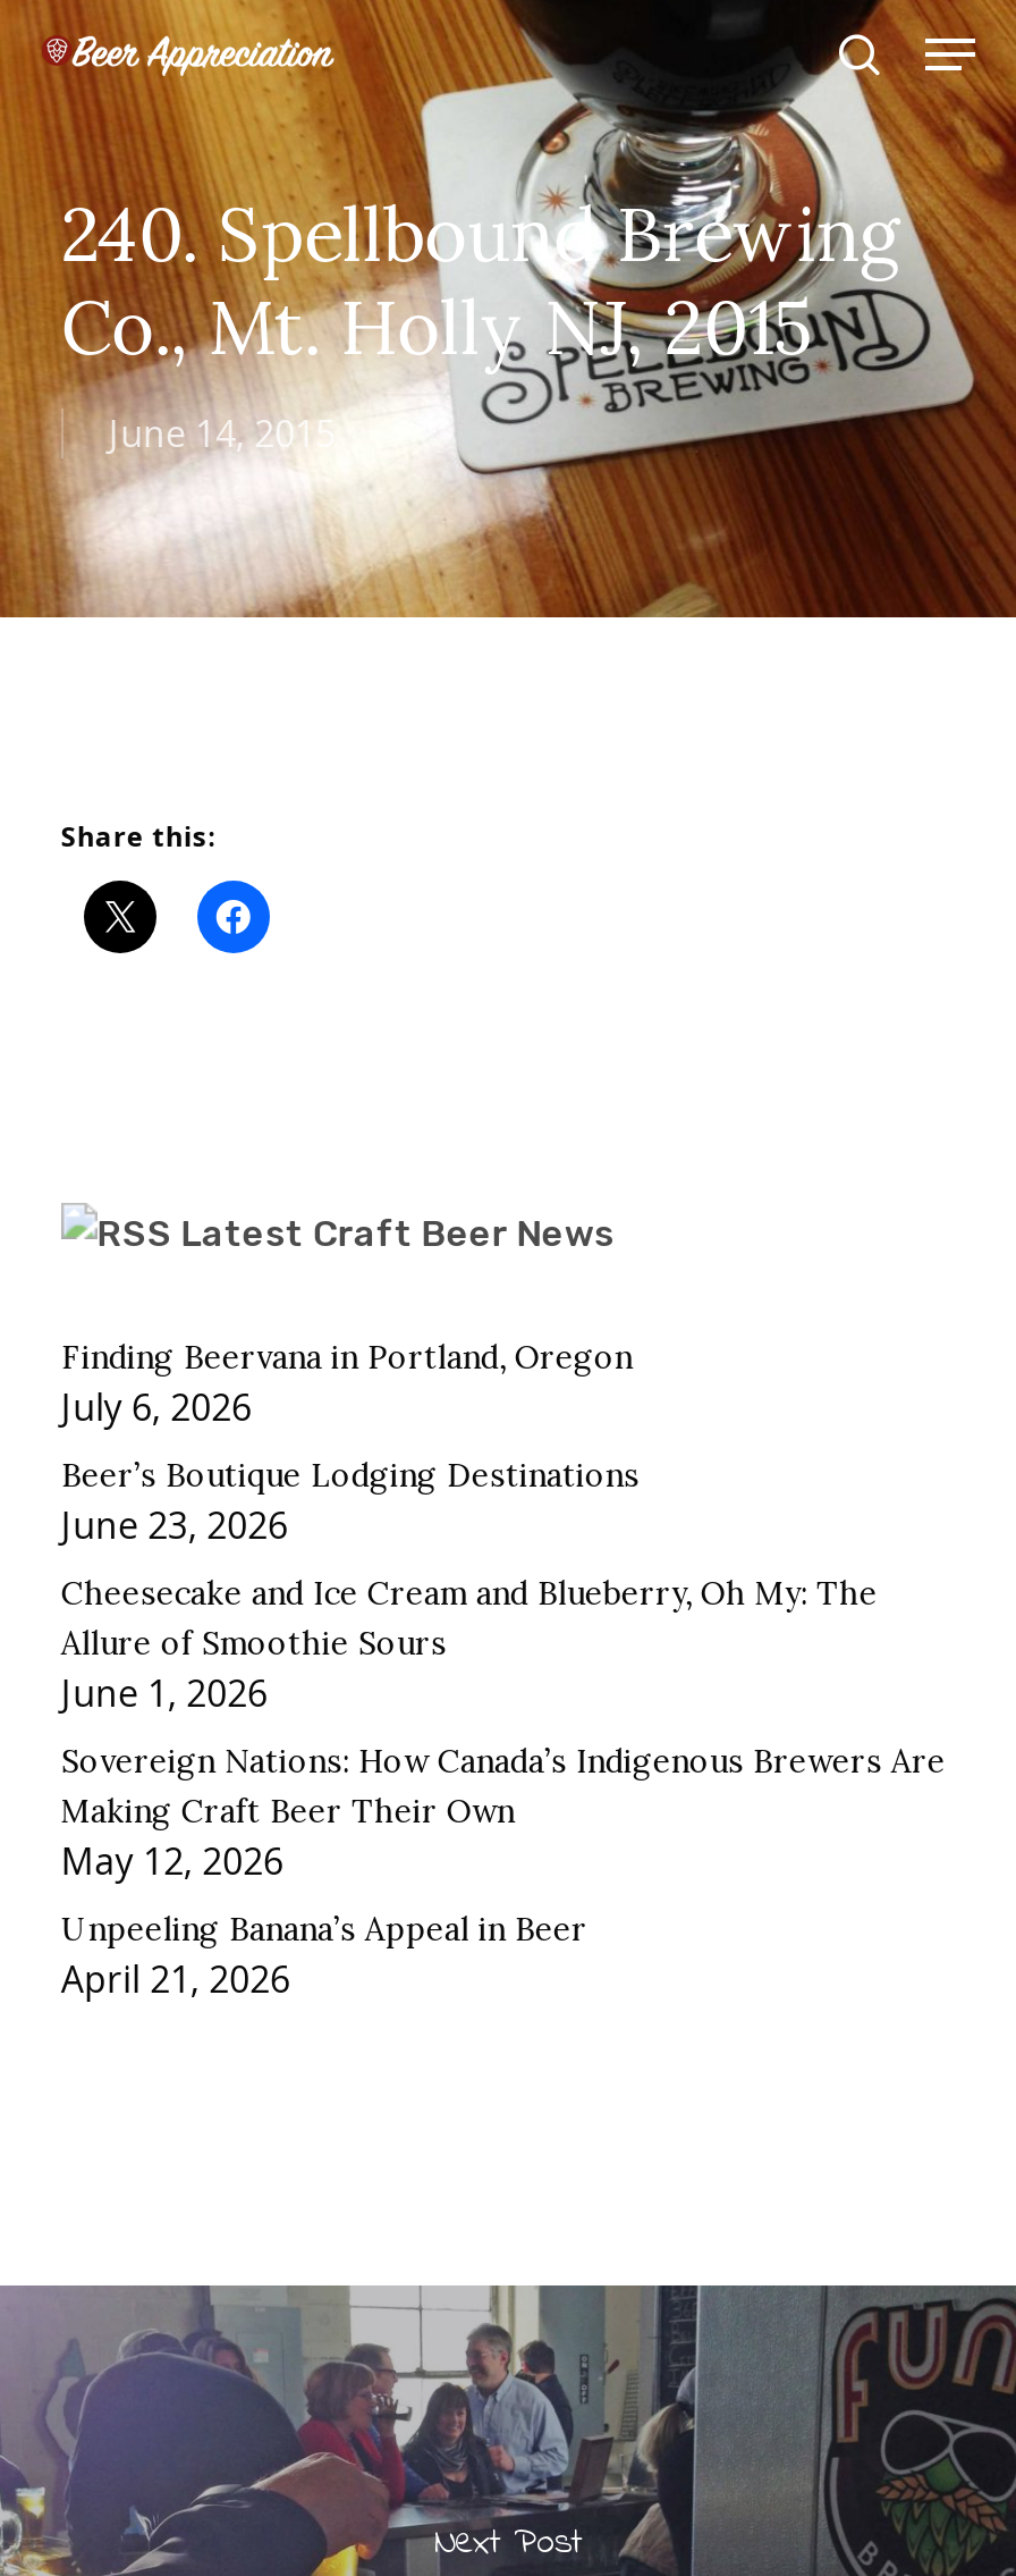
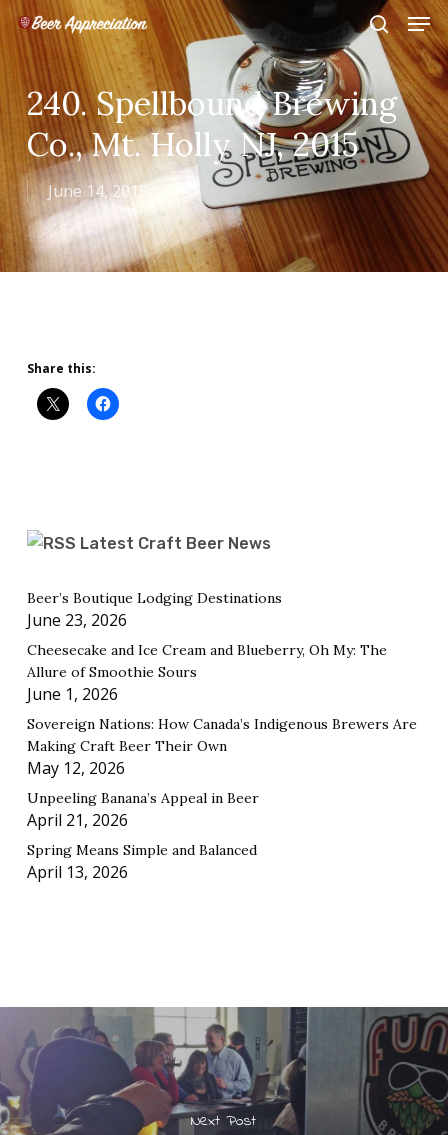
- Finding Beervana in Portland, Oregon
- July 6, 2026

moved up: Beer’s Boutique Lodging Destinations | June 23, 2026 | Cheesecake and Ice Cream and Blueberry, Oh My: The | ... | Unpeeling Banana’s Appeal in Beer | April 21, 2026

+ Spring Means Simple and Balanced
+ April 13, 2026
